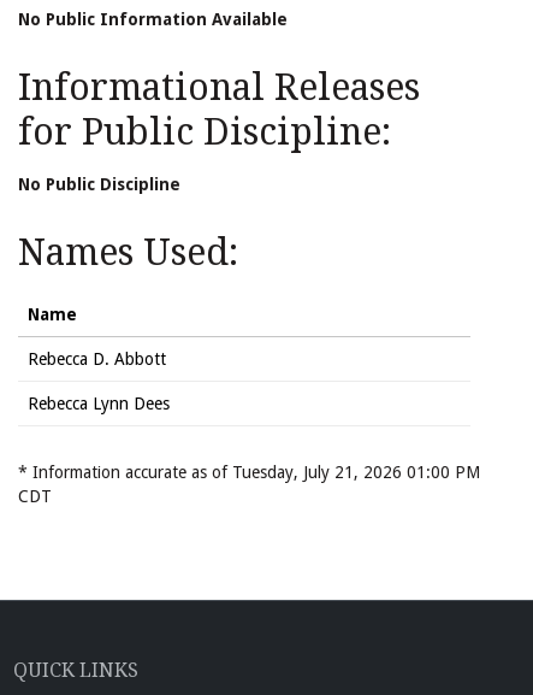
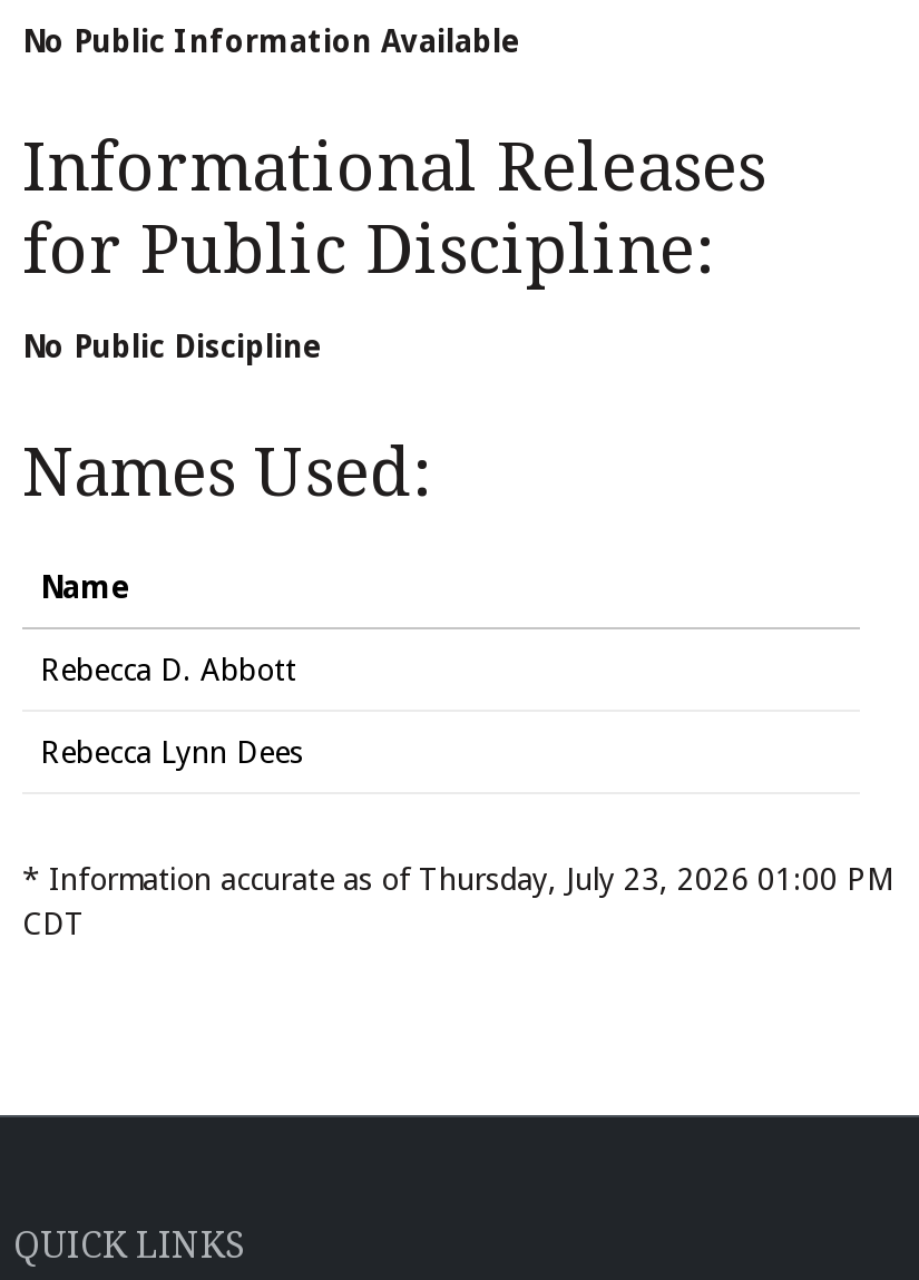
- * Information accurate as of Tuesday, July 21, 2026 01:00 PM
+ * Information accurate as of Thursday, July 23, 2026 01:00 PM
